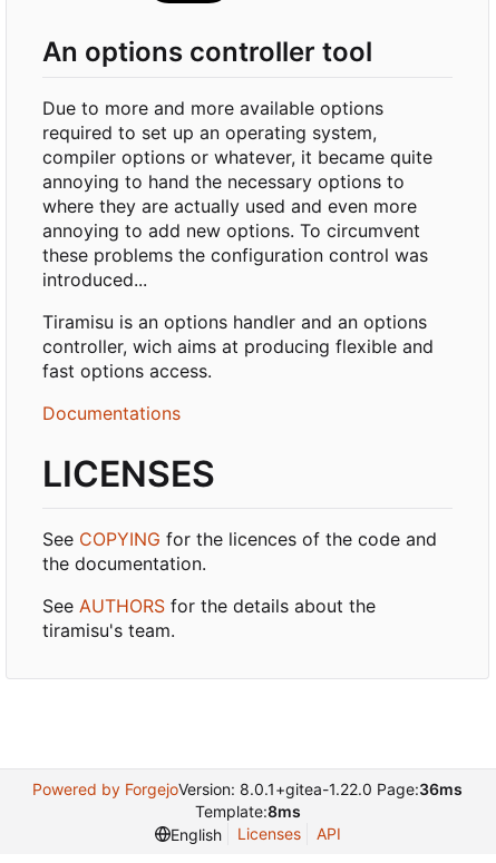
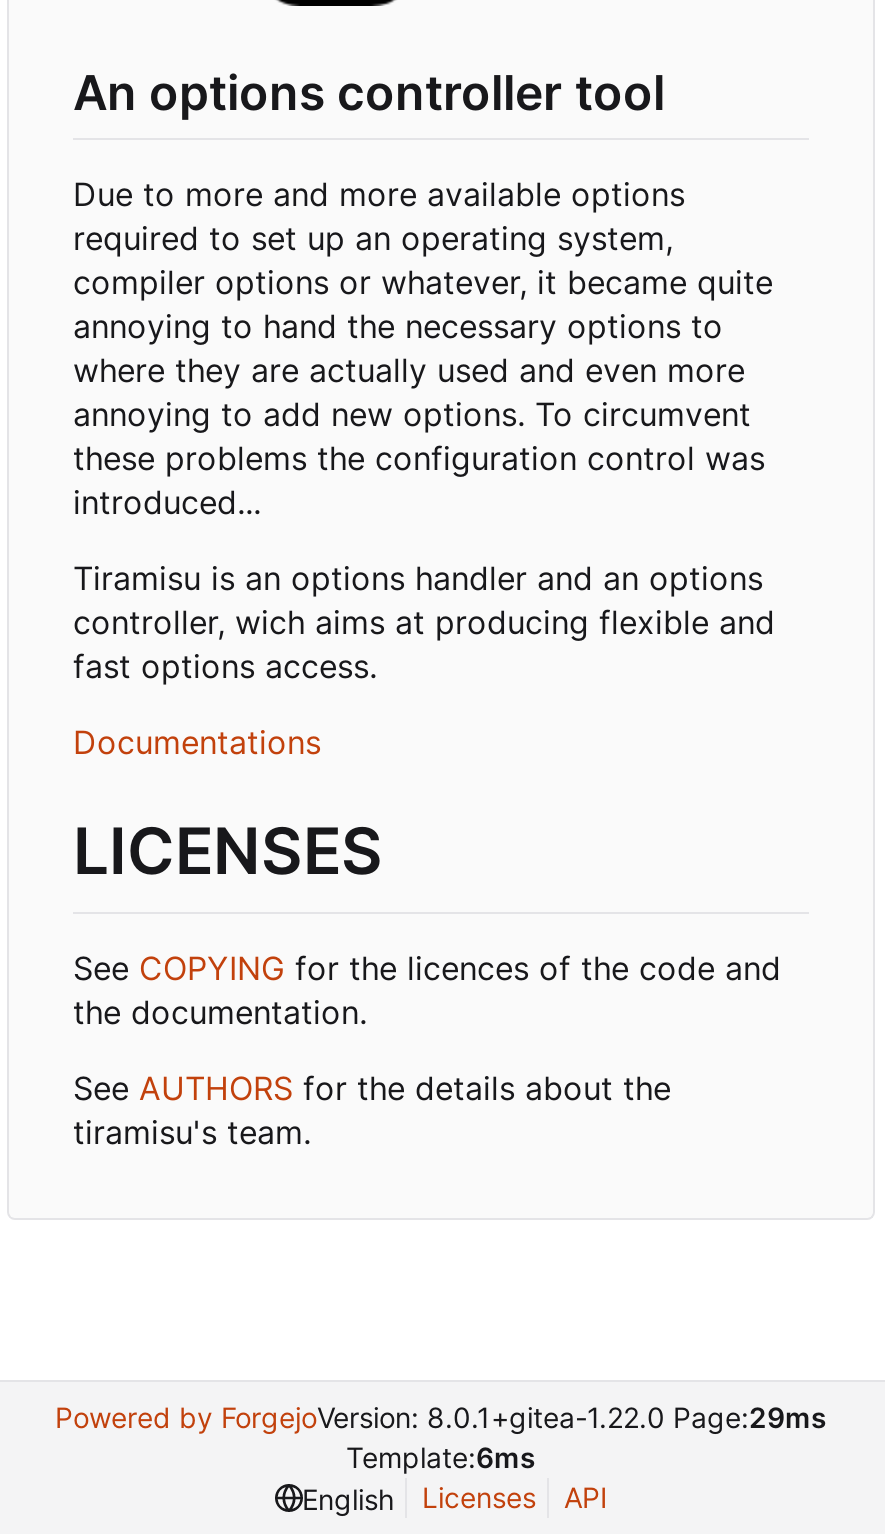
- Powered by ForgejoVersion: 8.0.1+gitea-1.22.0 Page:36ms
+ Powered by ForgejoVersion: 8.0.1+gitea-1.22.0 Page:29ms

- Template:8ms
+ Template:6ms
